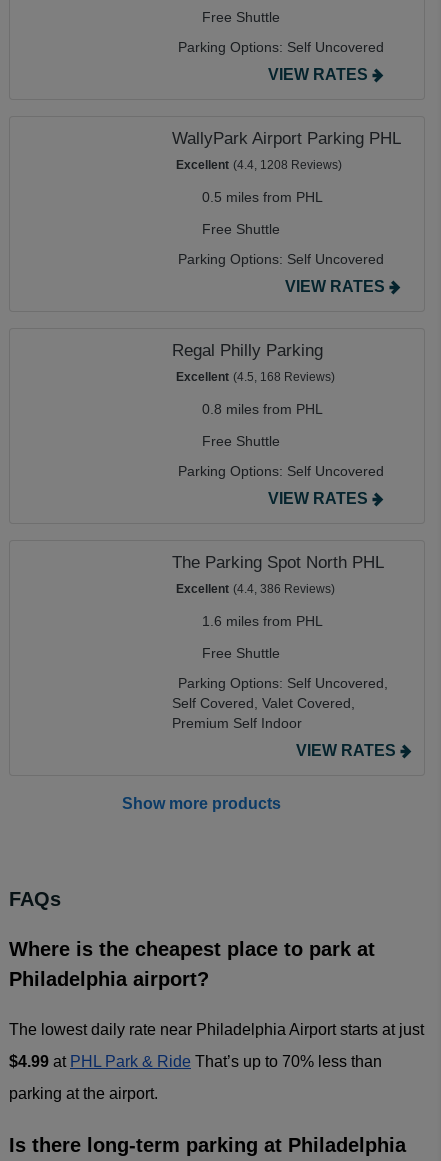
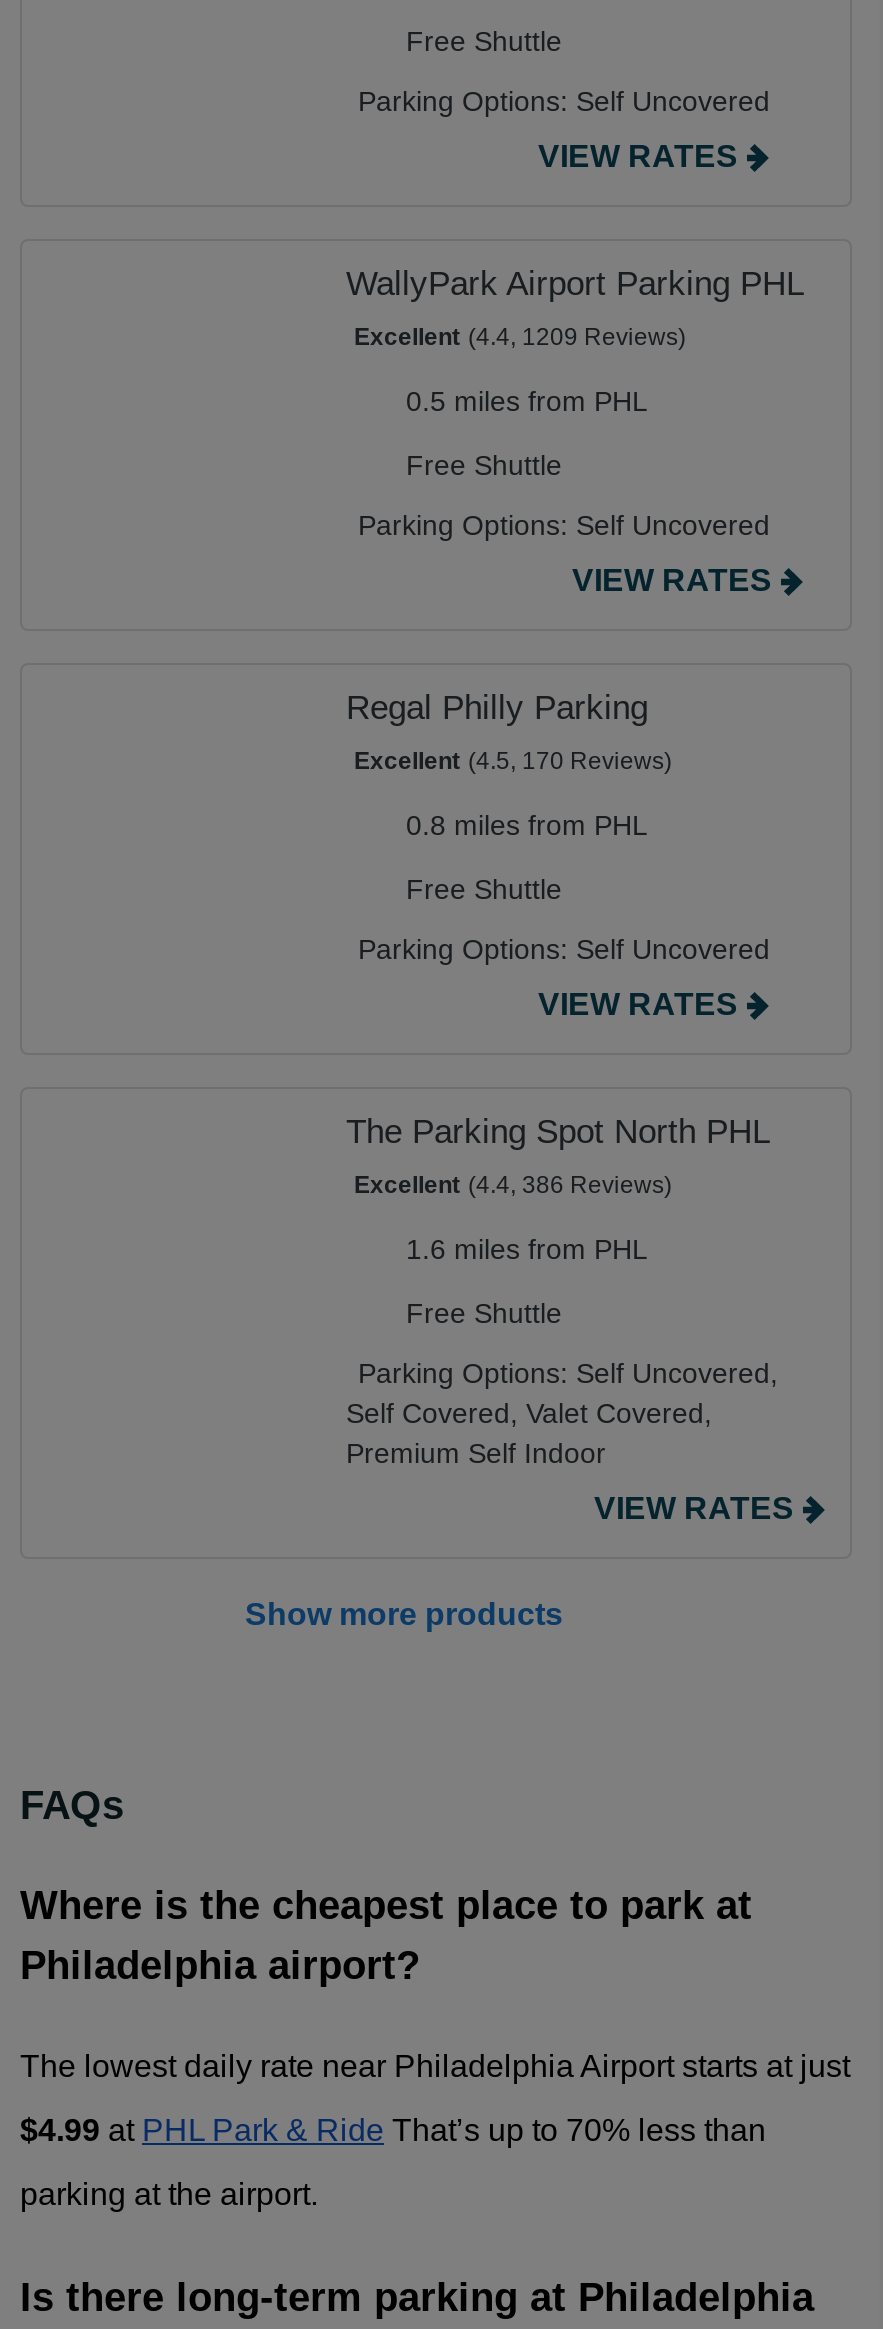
- Excellent (4.4, 1208 Reviews)
+ Excellent (4.4, 1209 Reviews)

- Excellent (4.5, 168 Reviews)
+ Excellent (4.5, 170 Reviews)
